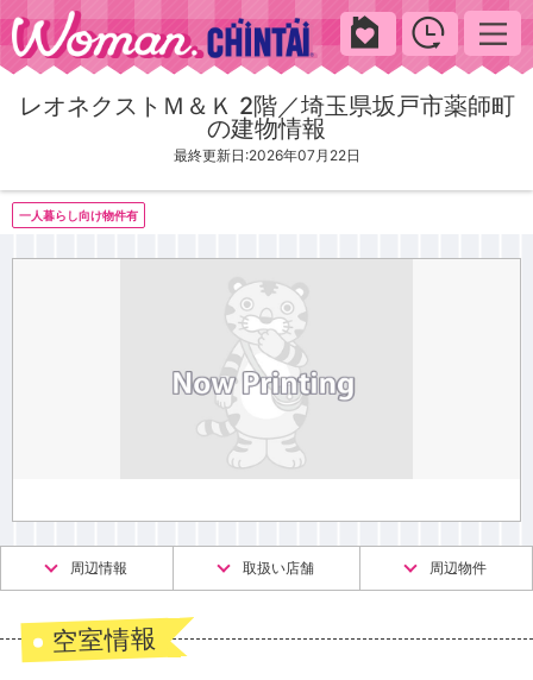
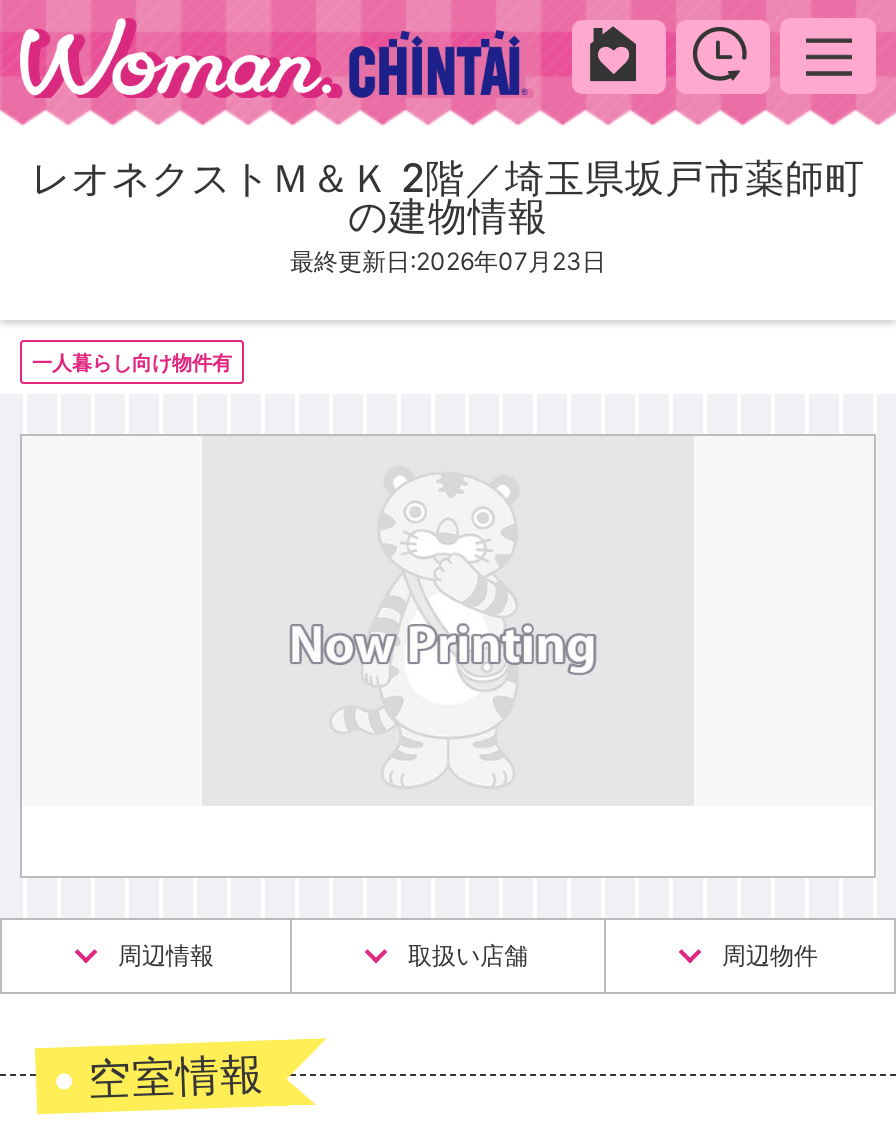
- 最終更新日:2026年07月22日
+ 最終更新日:2026年07月23日
